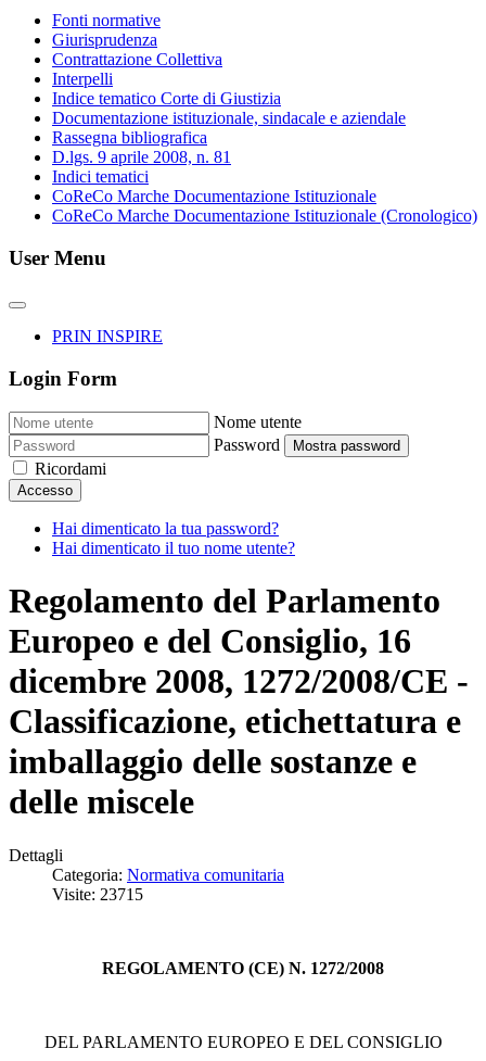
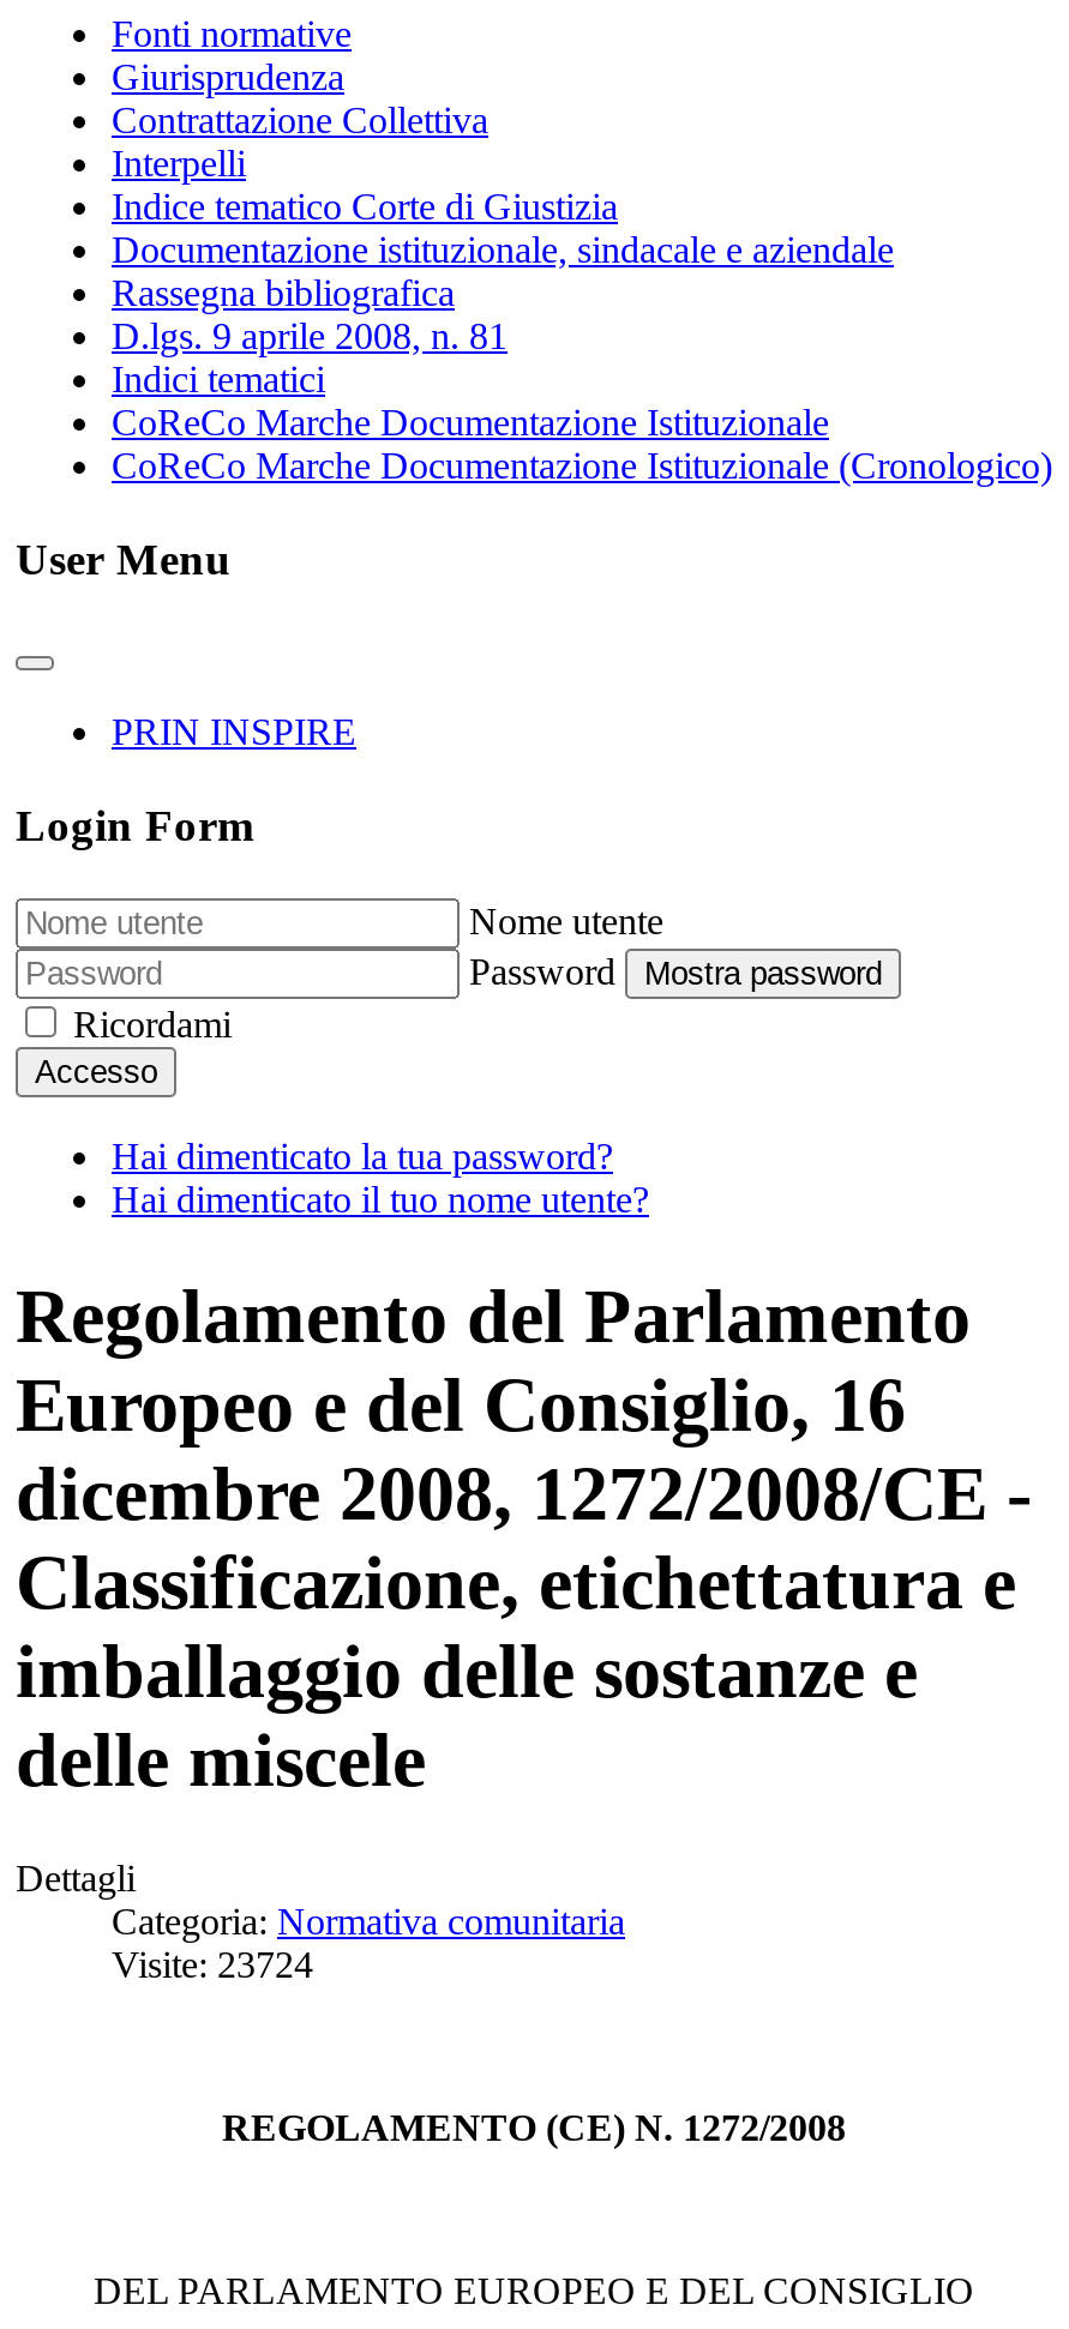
- Visite: 23715
+ Visite: 23724
